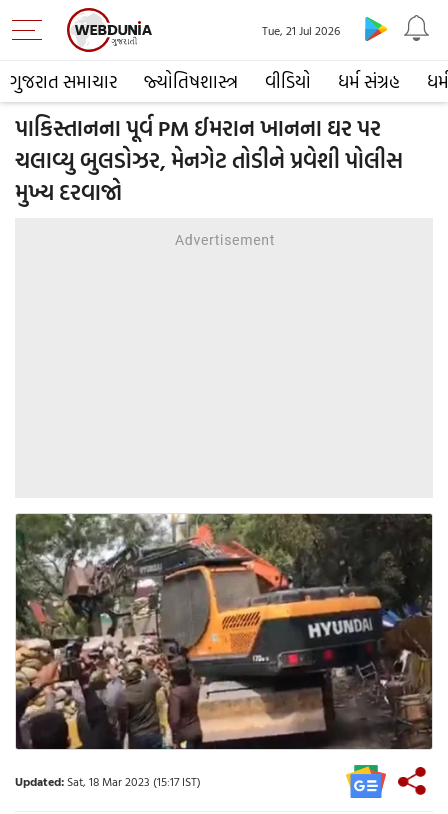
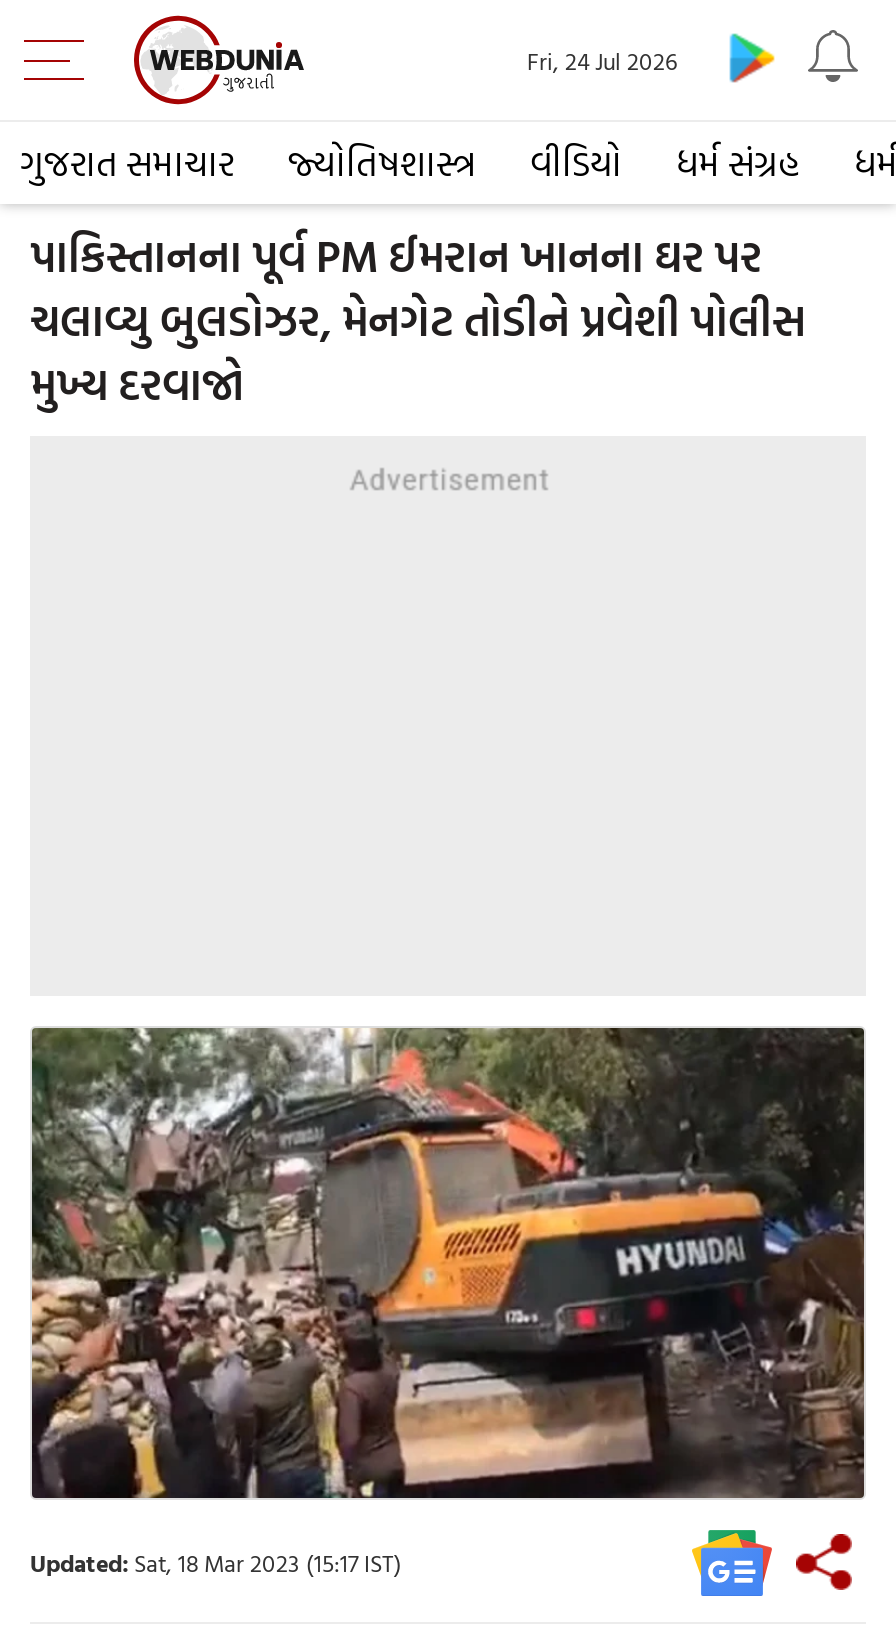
- Tue, 21 Jul 2026
+ Fri, 24 Jul 2026
